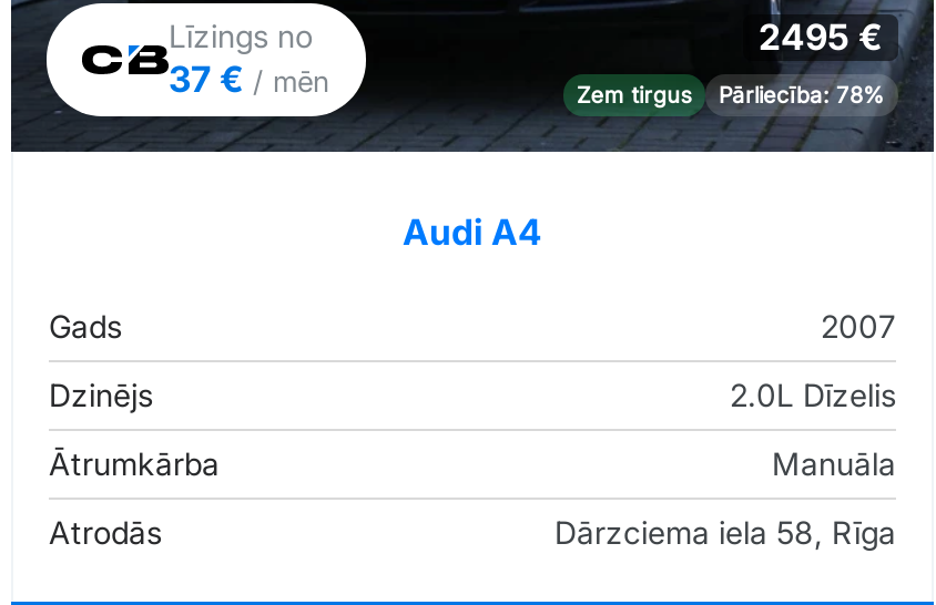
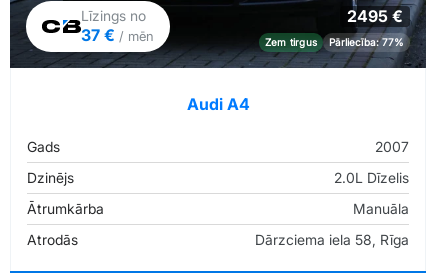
- Zem tirgus Pārliecība: 78%
+ Zem tirgus Pārliecība: 77%
